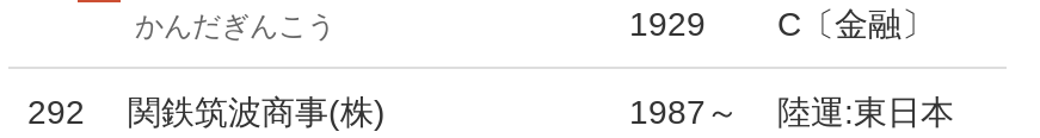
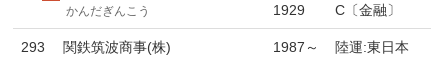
- 292 関鉄筑波商事(株)
+ 293 関鉄筑波商事(株)
